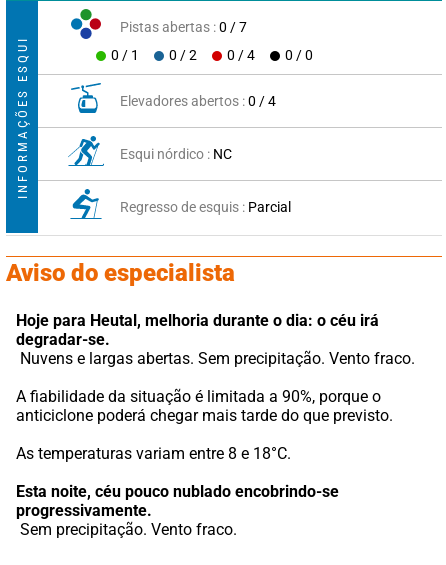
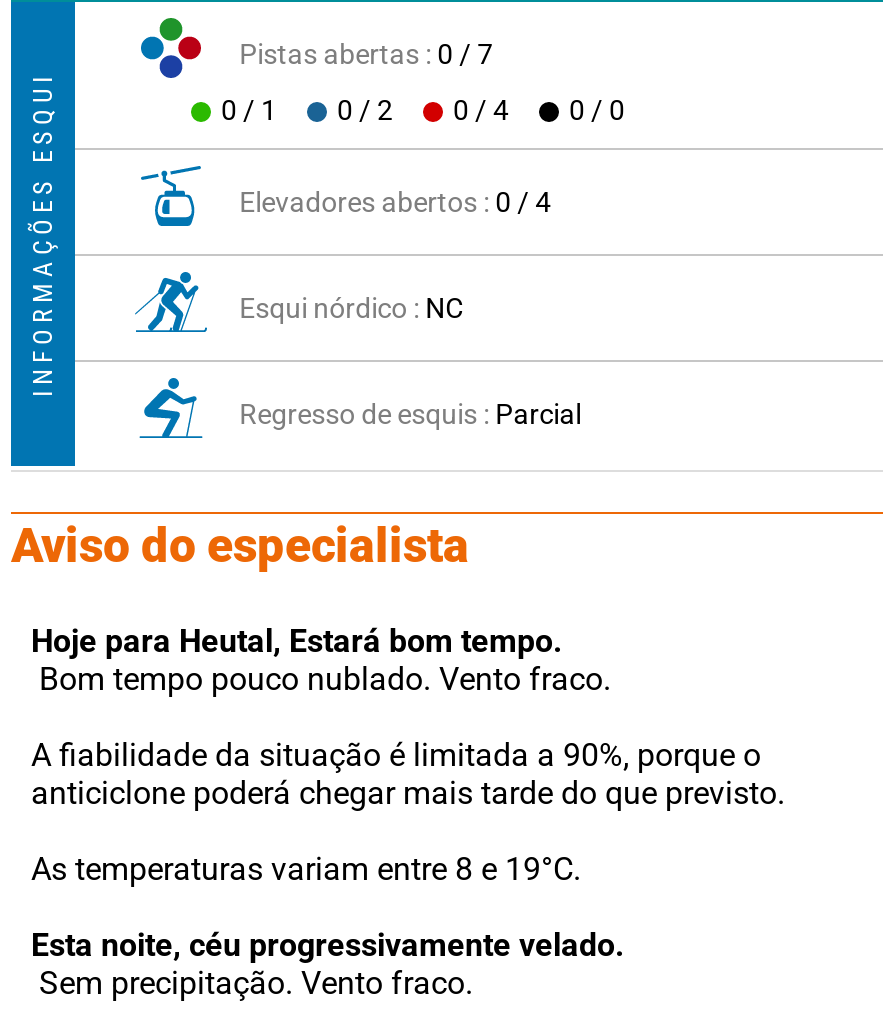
- Hoje para Heutal, melhoria durante o dia: o céu irá
- degradar-se.
- Nuvens e largas abertas. Sem precipitação. Vento fraco.
+ Hoje para Heutal, Estará bom tempo.
+ Bom tempo pouco nublado. Vento fraco.

- As temperaturas variam entre 8 e 18°C.
+ As temperaturas variam entre 8 e 19°C.

- Esta noite, céu pouco nublado encobrindo-se
- progressivamente.
+ Esta noite, céu progressivamente velado.
